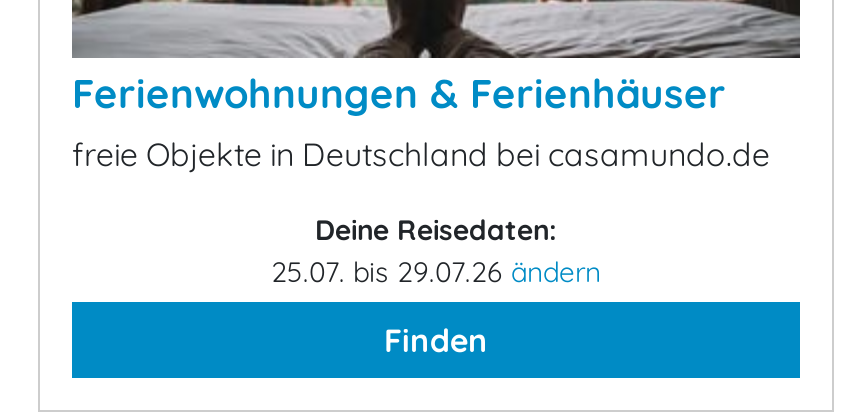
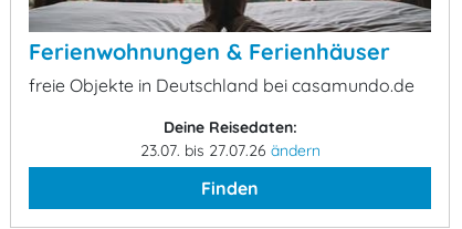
- 25.07. bis 29.07.26 ändern
+ 23.07. bis 27.07.26 ändern
